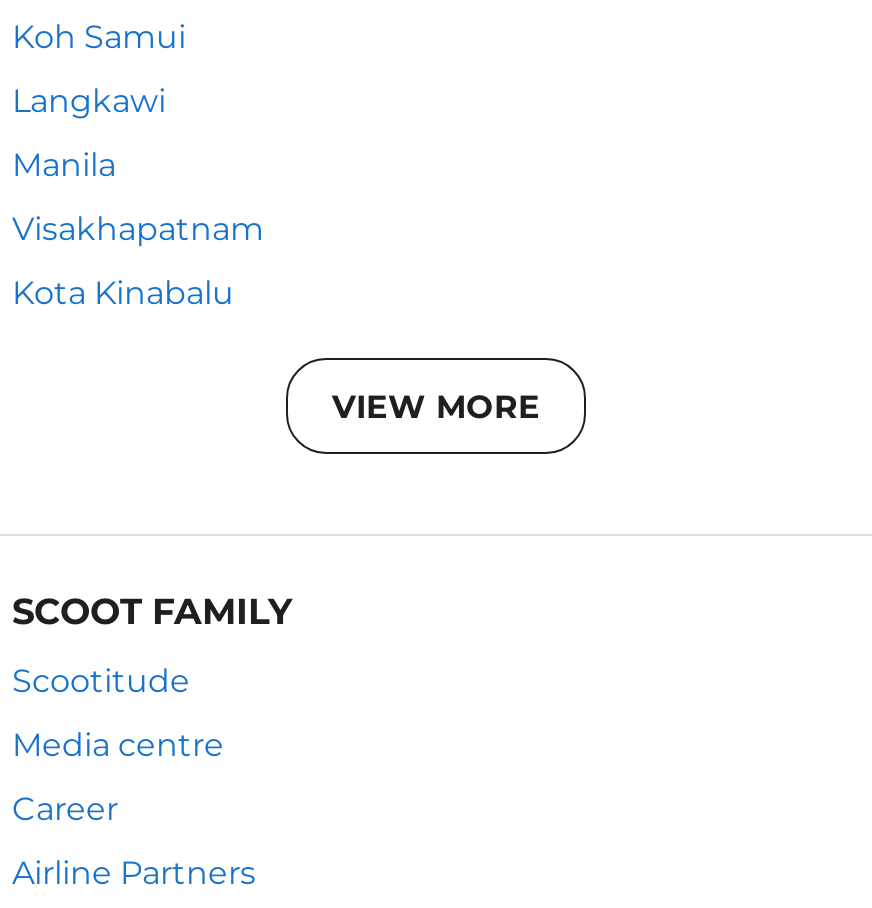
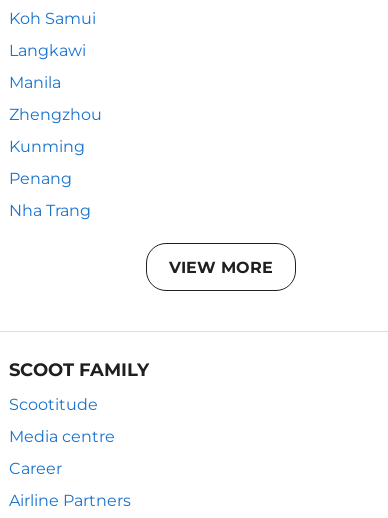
- Visakhapatnam
- Kota Kinabalu
+ Zhengzhou
+ Kunming
+ Penang
+ Nha Trang
